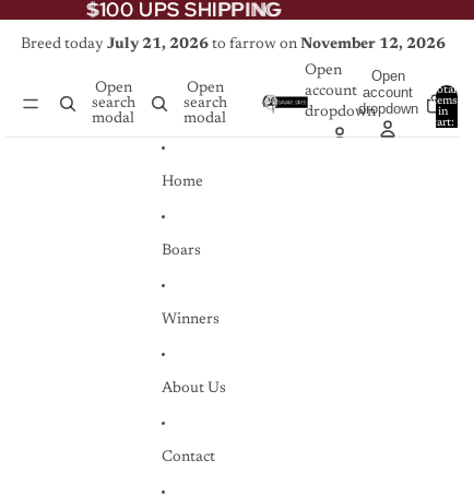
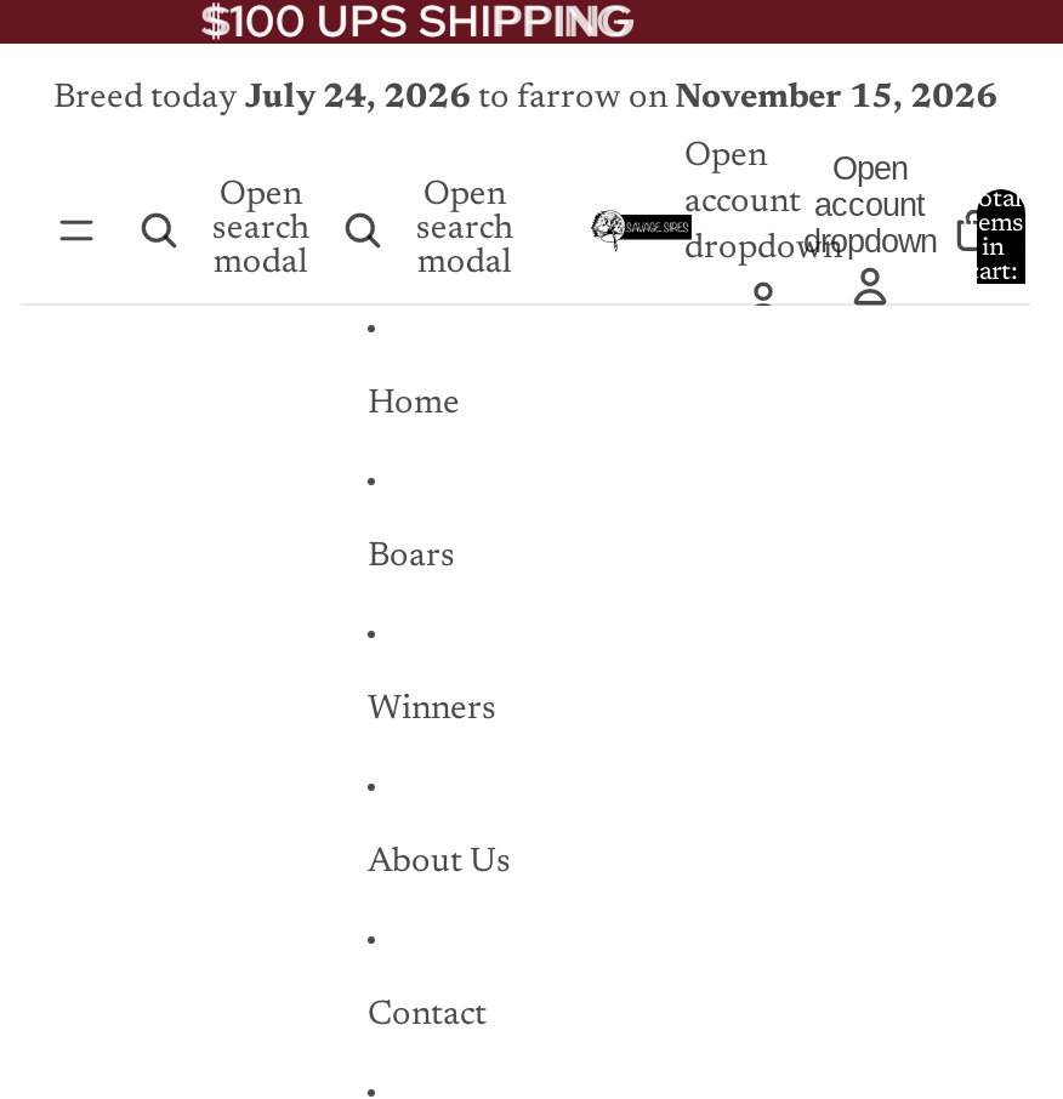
- Breed today July 21, 2026 to farrow on November 12, 2026
+ Breed today July 24, 2026 to farrow on November 15, 2026
